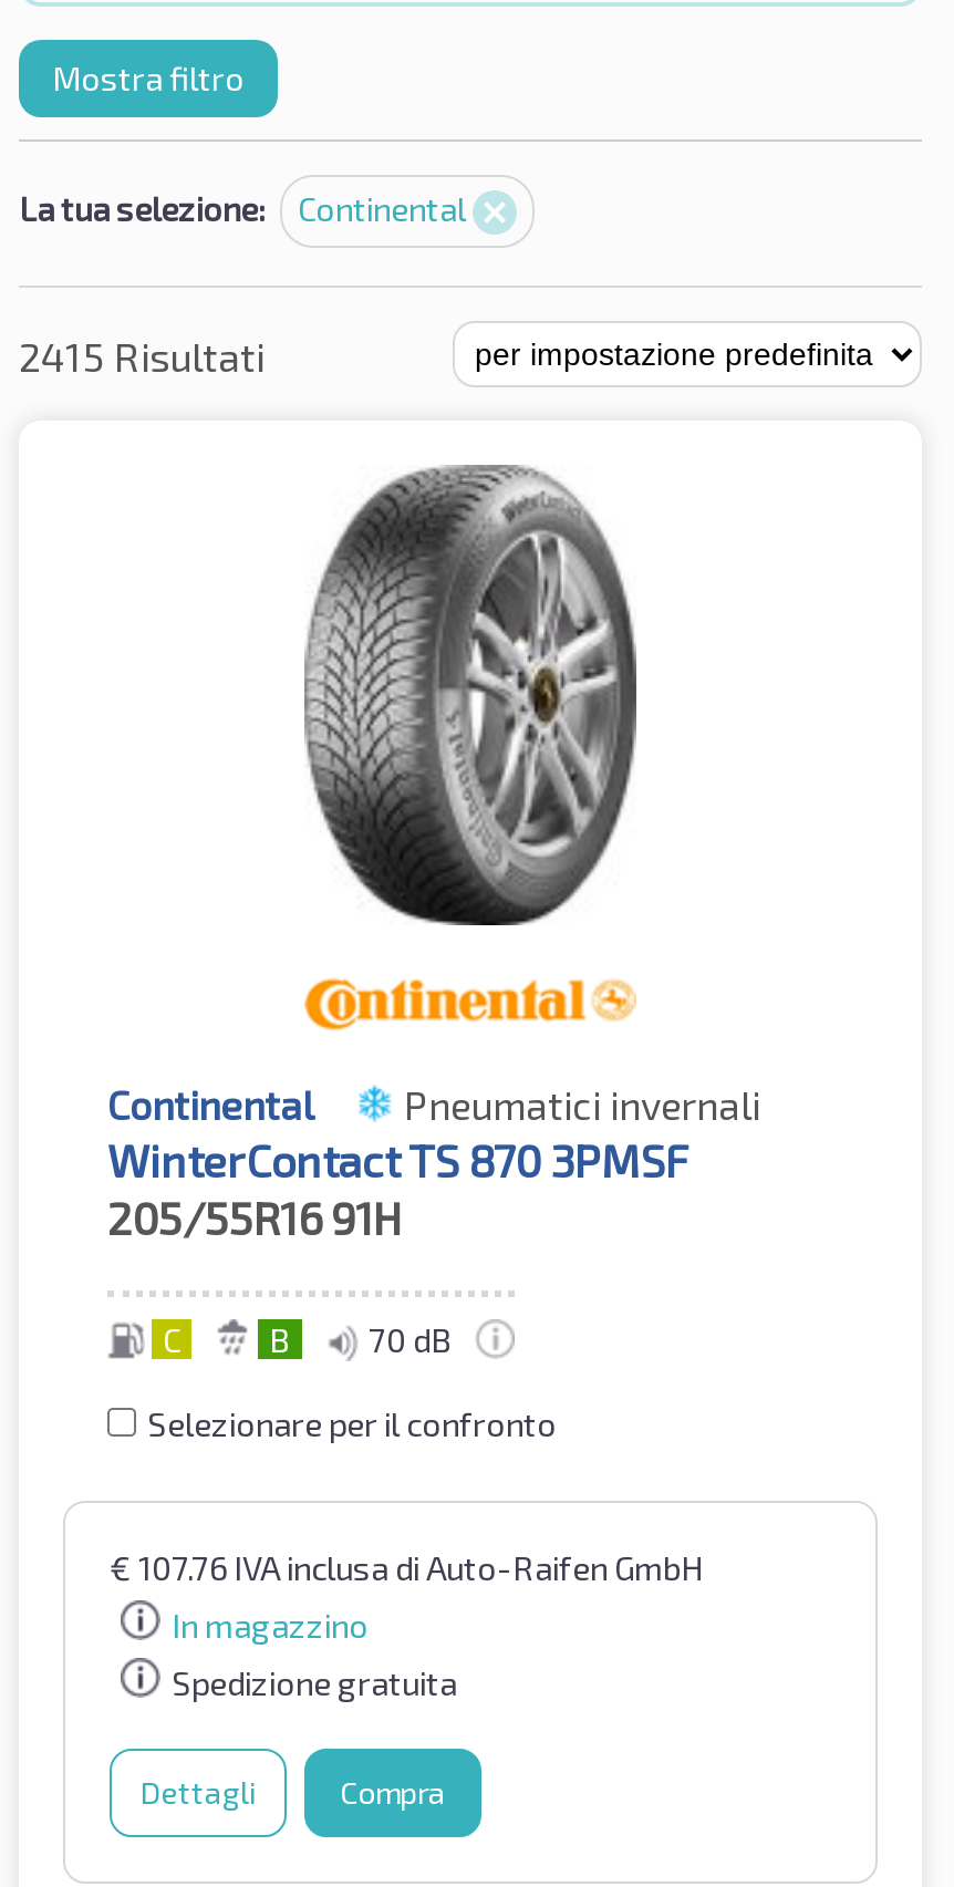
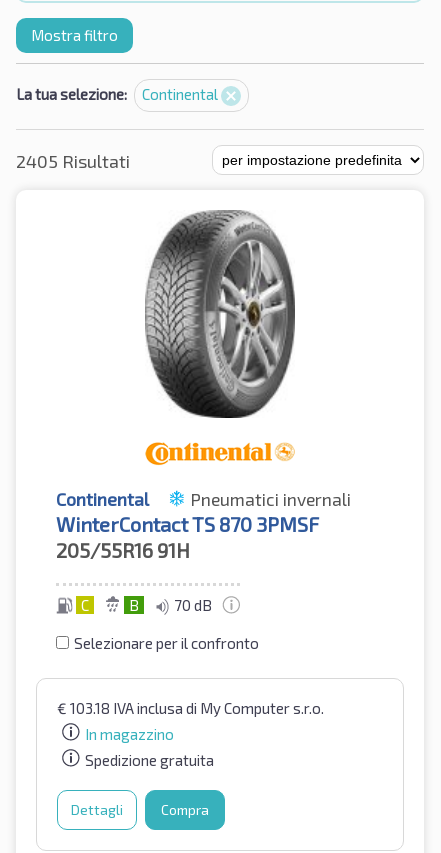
- 2415 Risultati
+ 2405 Risultati

- € 107.76 IVA inclusa di Auto-Raifen GmbH
+ € 103.18 IVA inclusa di My Computer s.r.o.
